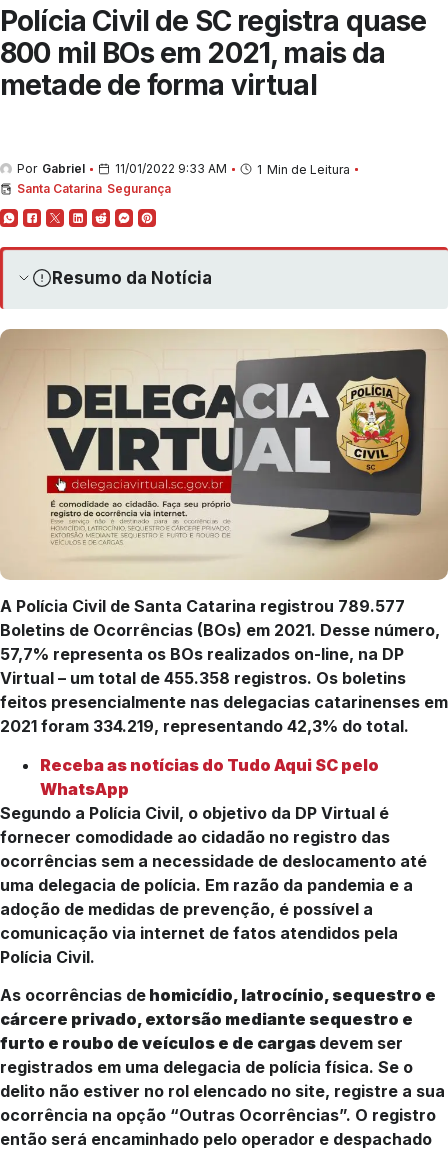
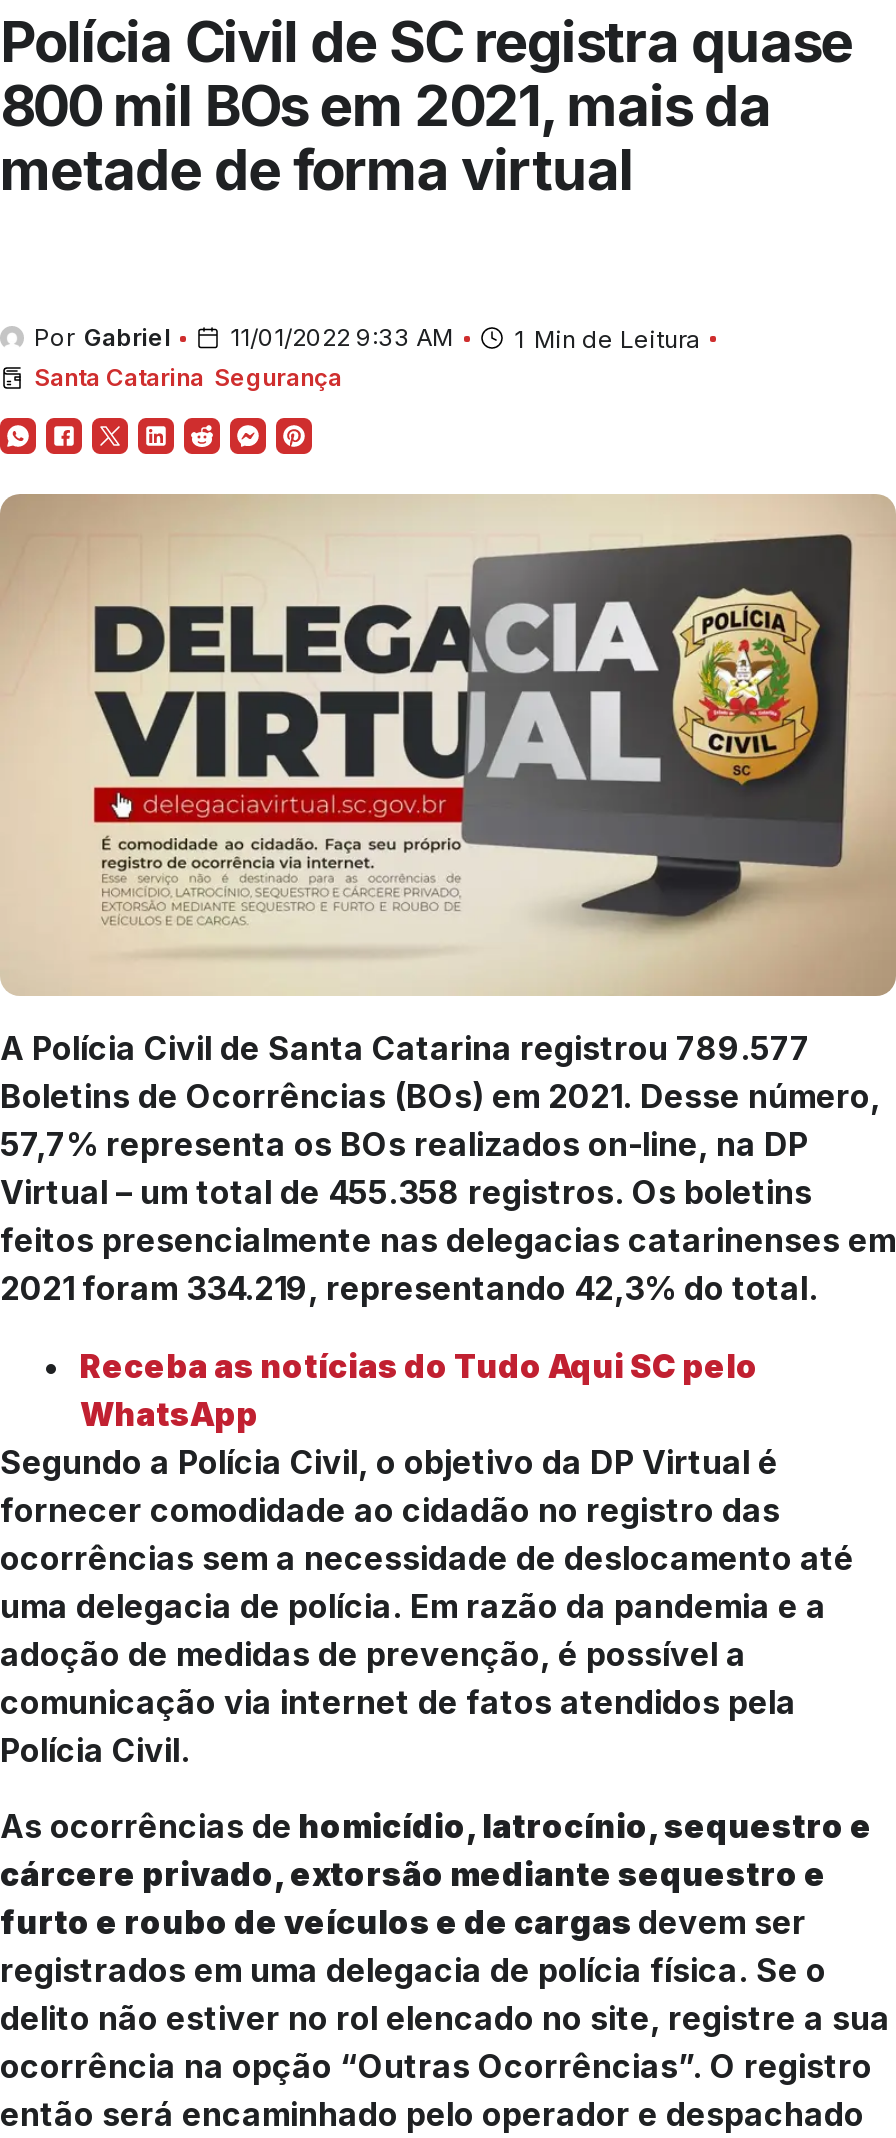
- Resumo da Notícia
